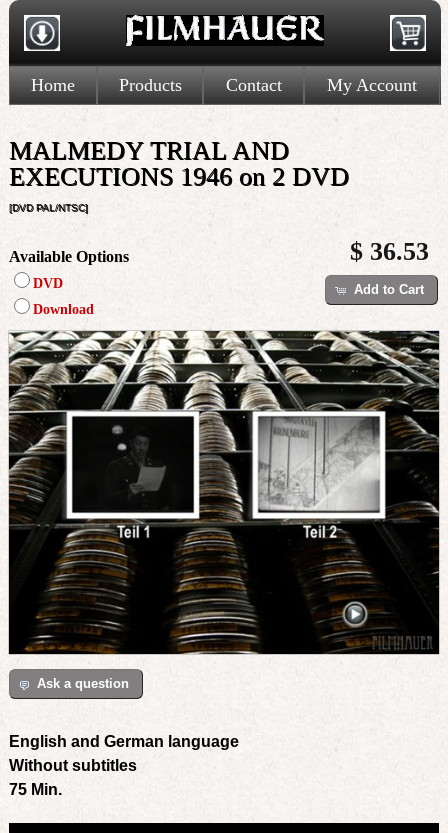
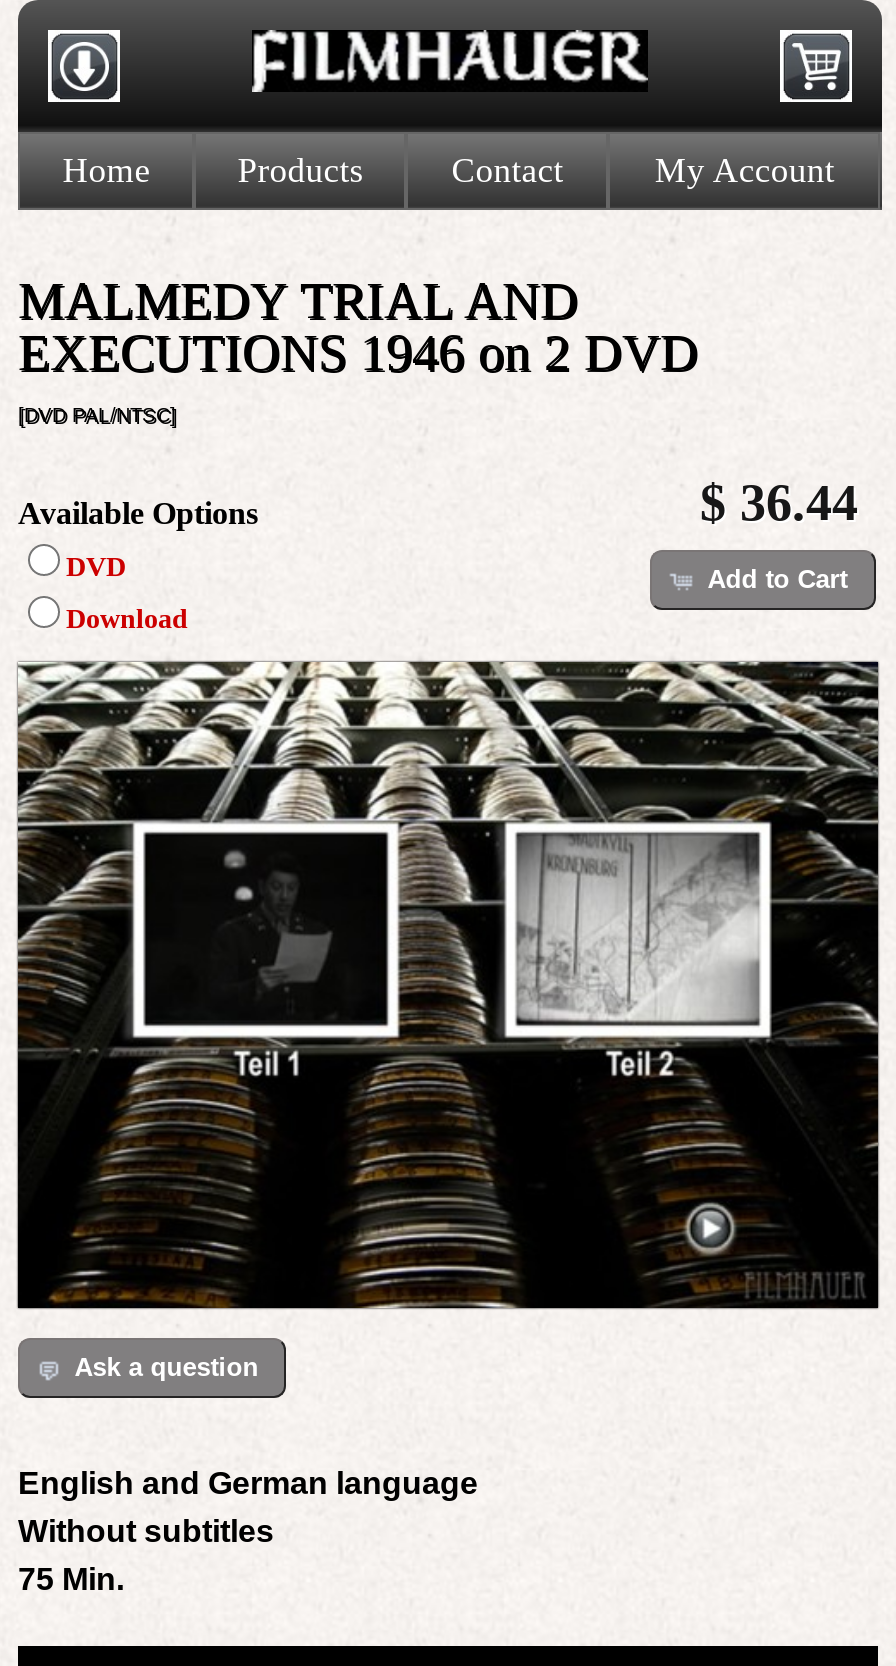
- $ 36.53
+ $ 36.44
